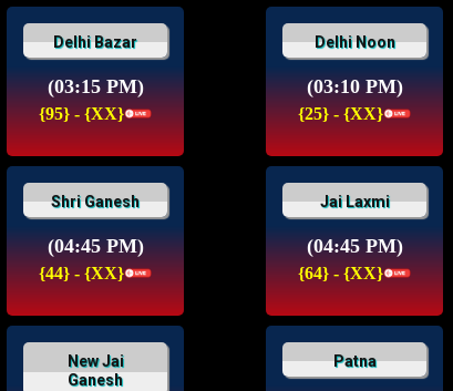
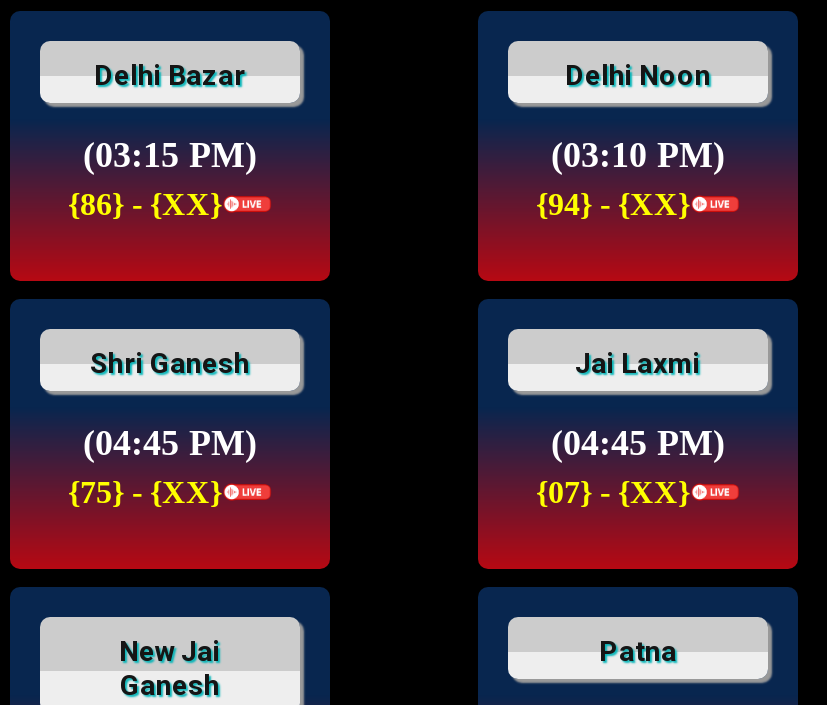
- {95} - {XX}
+ {86} - {XX}

- {25} - {XX}
+ {94} - {XX}

- {44} - {XX}
+ {75} - {XX}

- {64} - {XX}
+ {07} - {XX}
